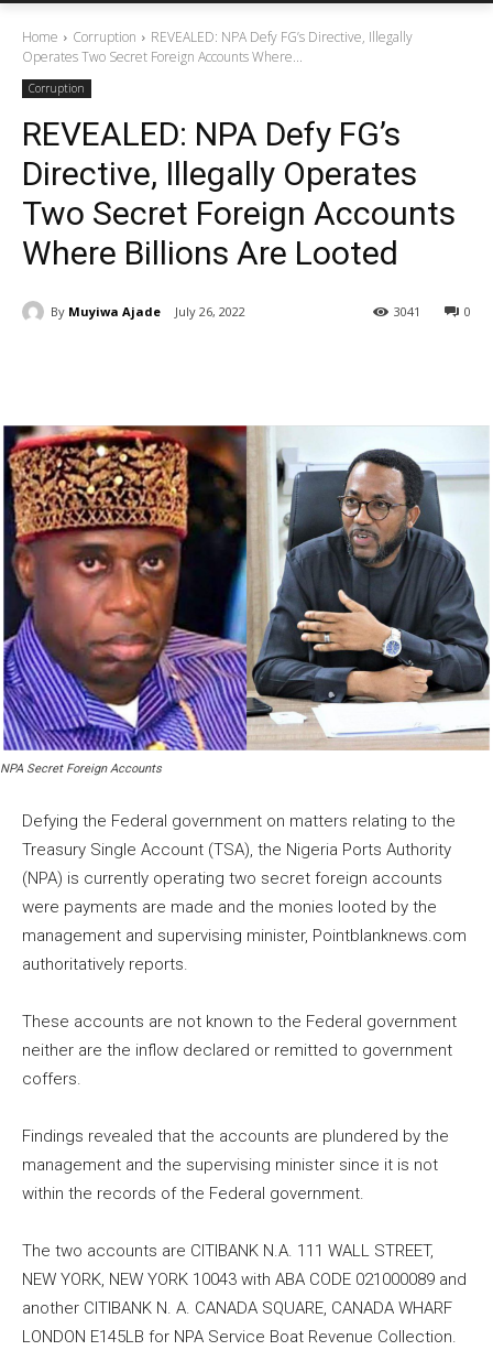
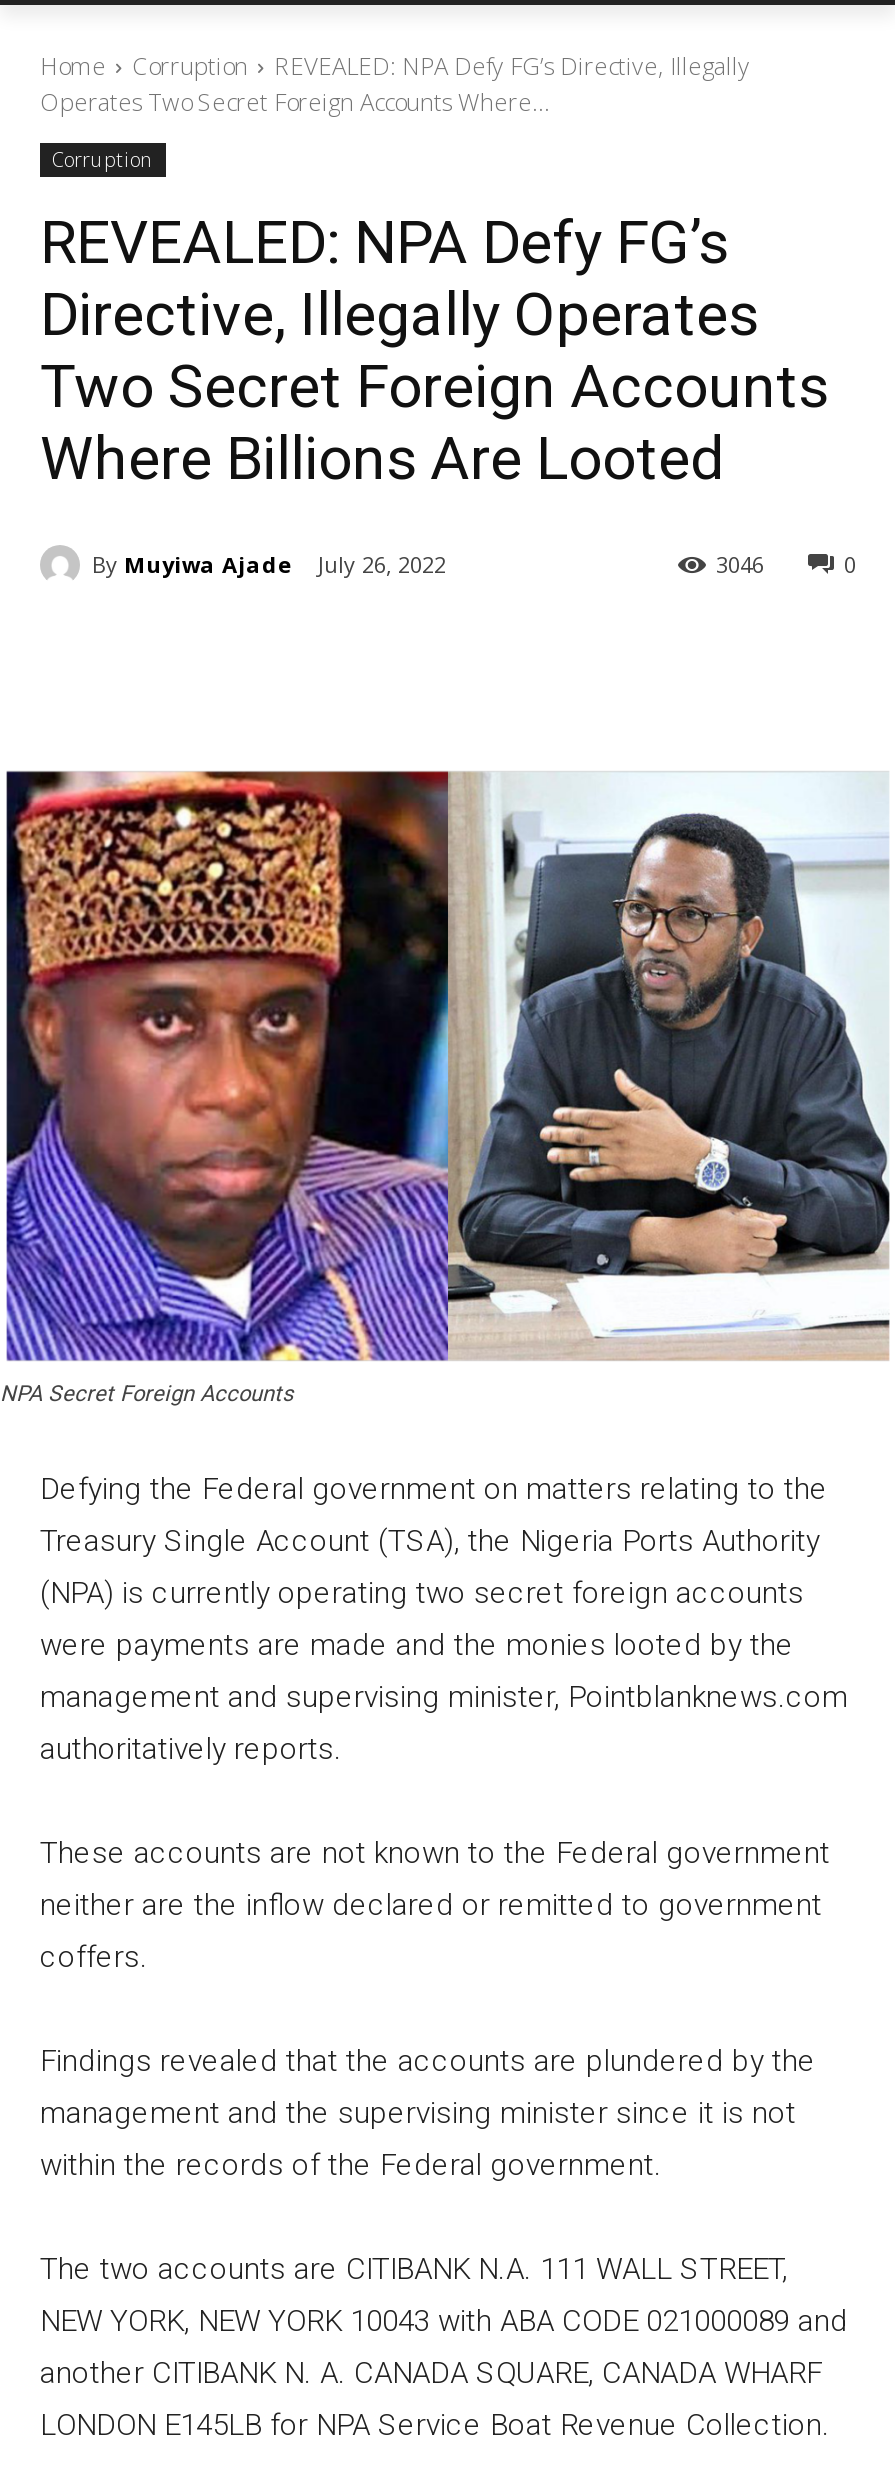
- 3041
+ 3046
